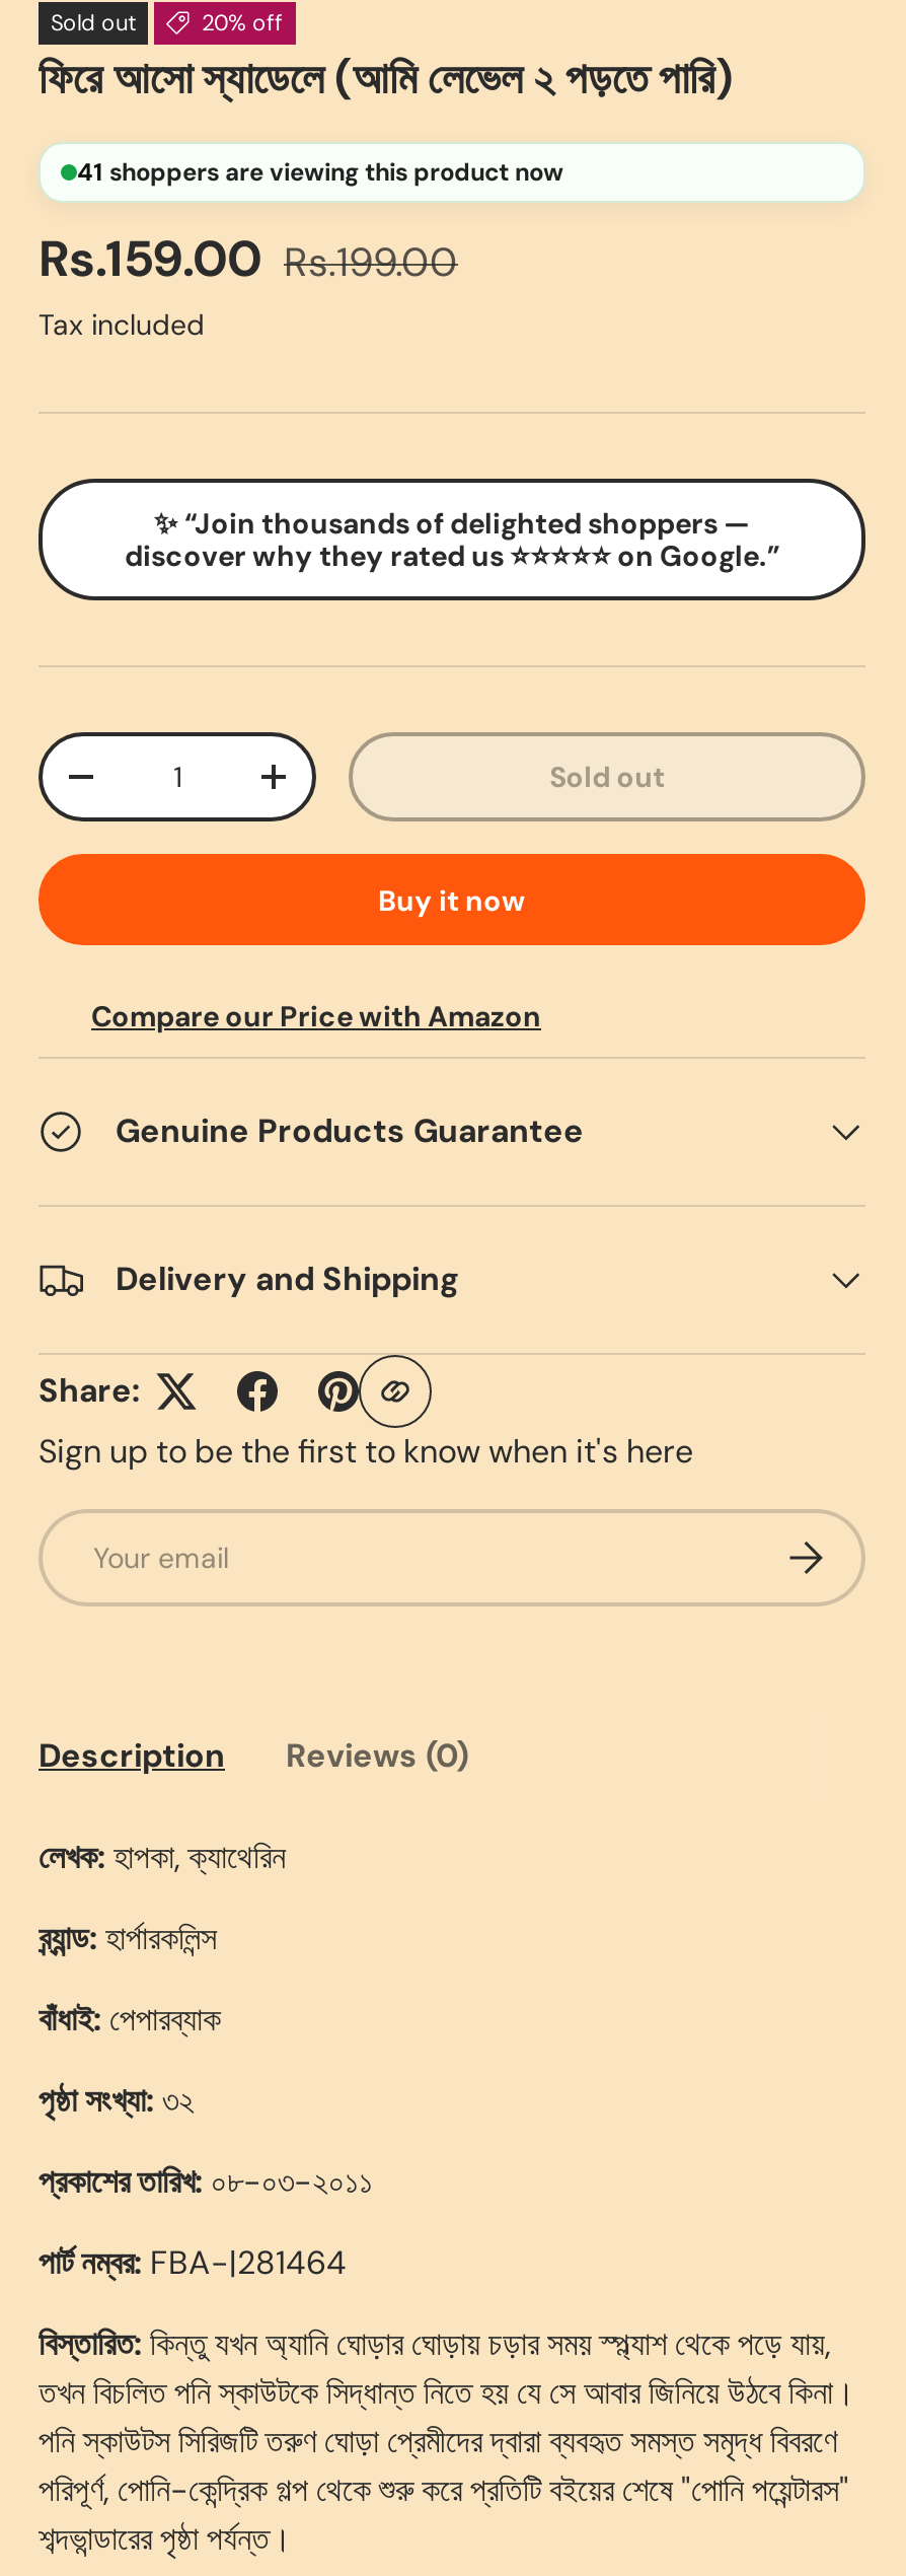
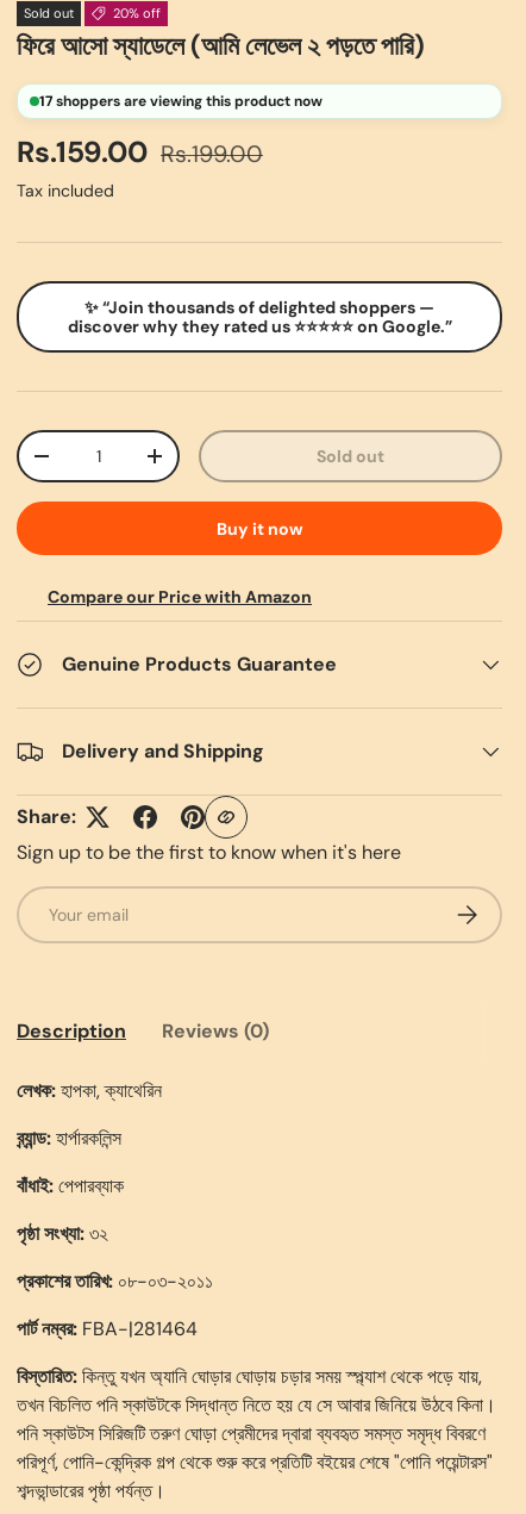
- 41 shoppers are viewing this product now
+ 17 shoppers are viewing this product now
